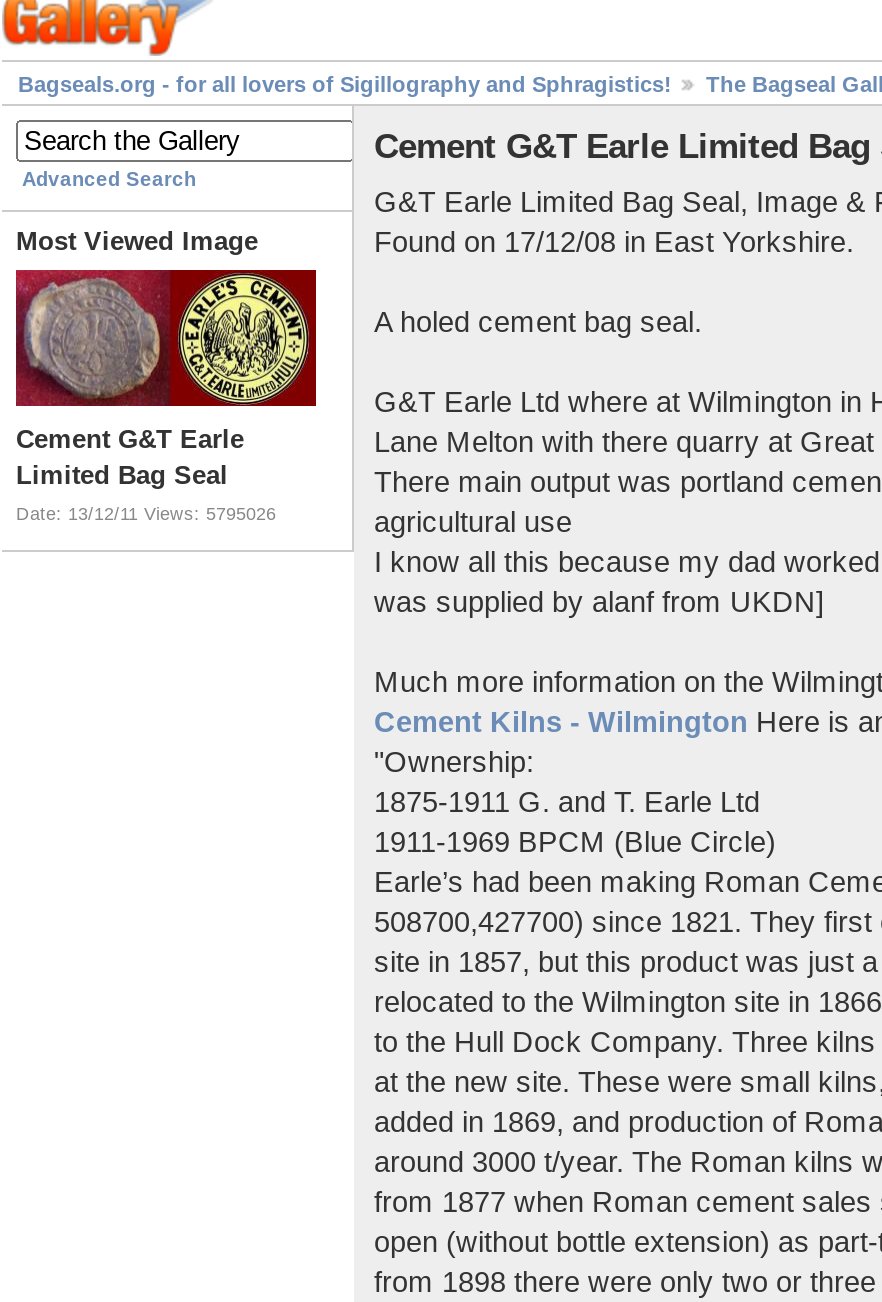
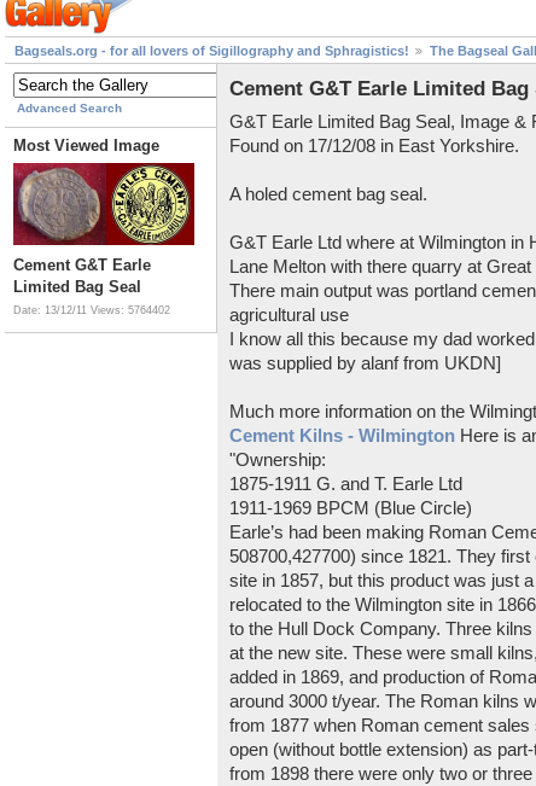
- Date: 13/12/11 Views: 5795026
+ Date: 13/12/11 Views: 5764402
